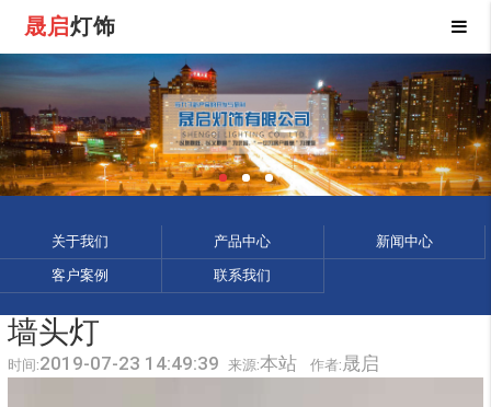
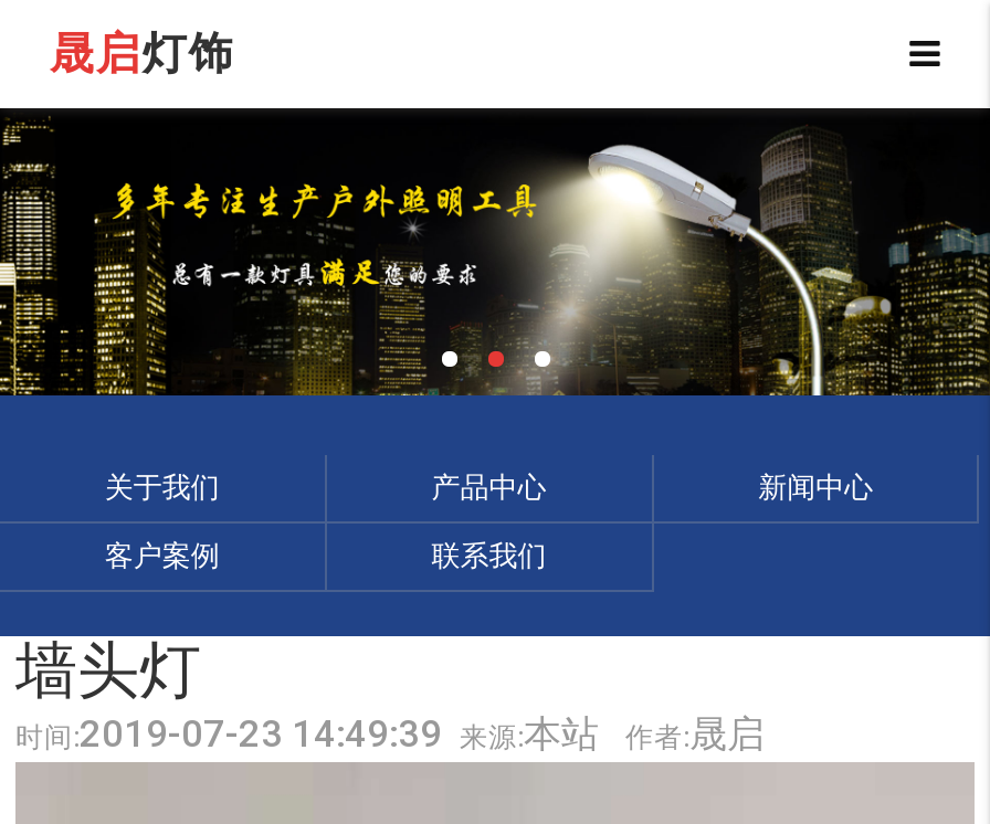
- [image]
+ [image]
